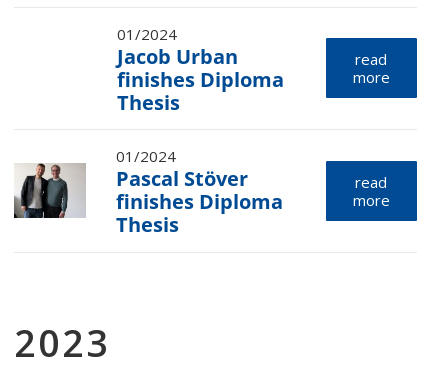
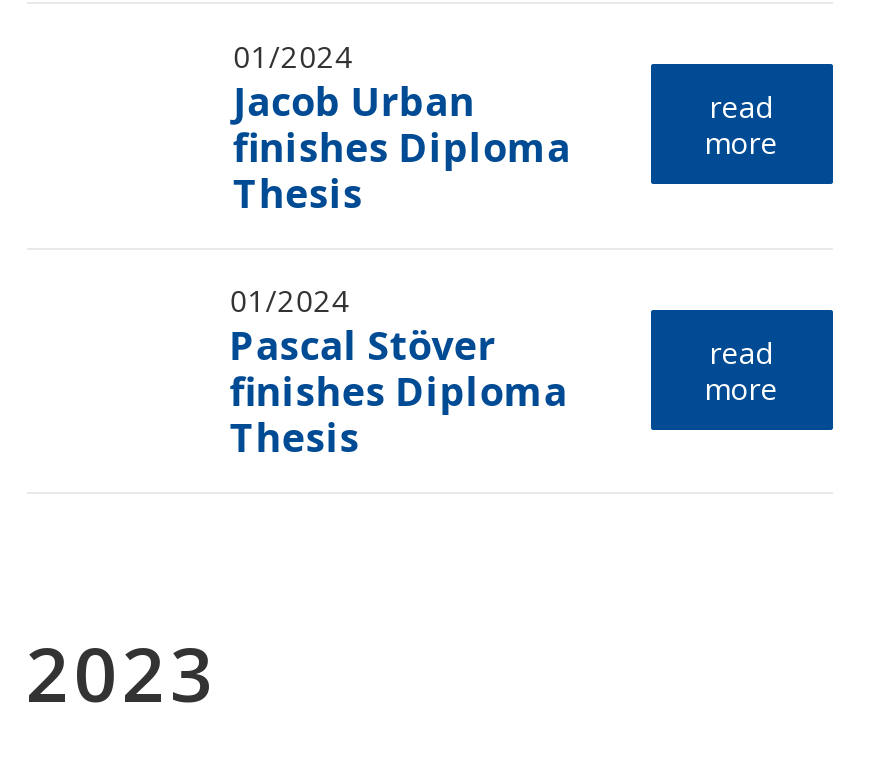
- [image]
